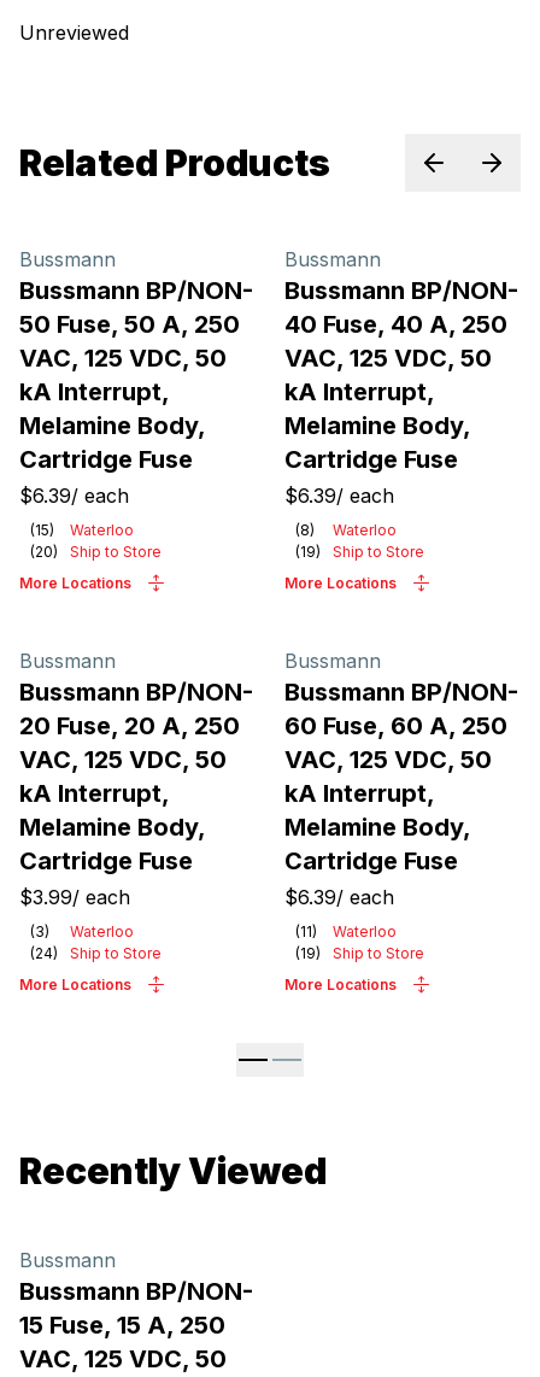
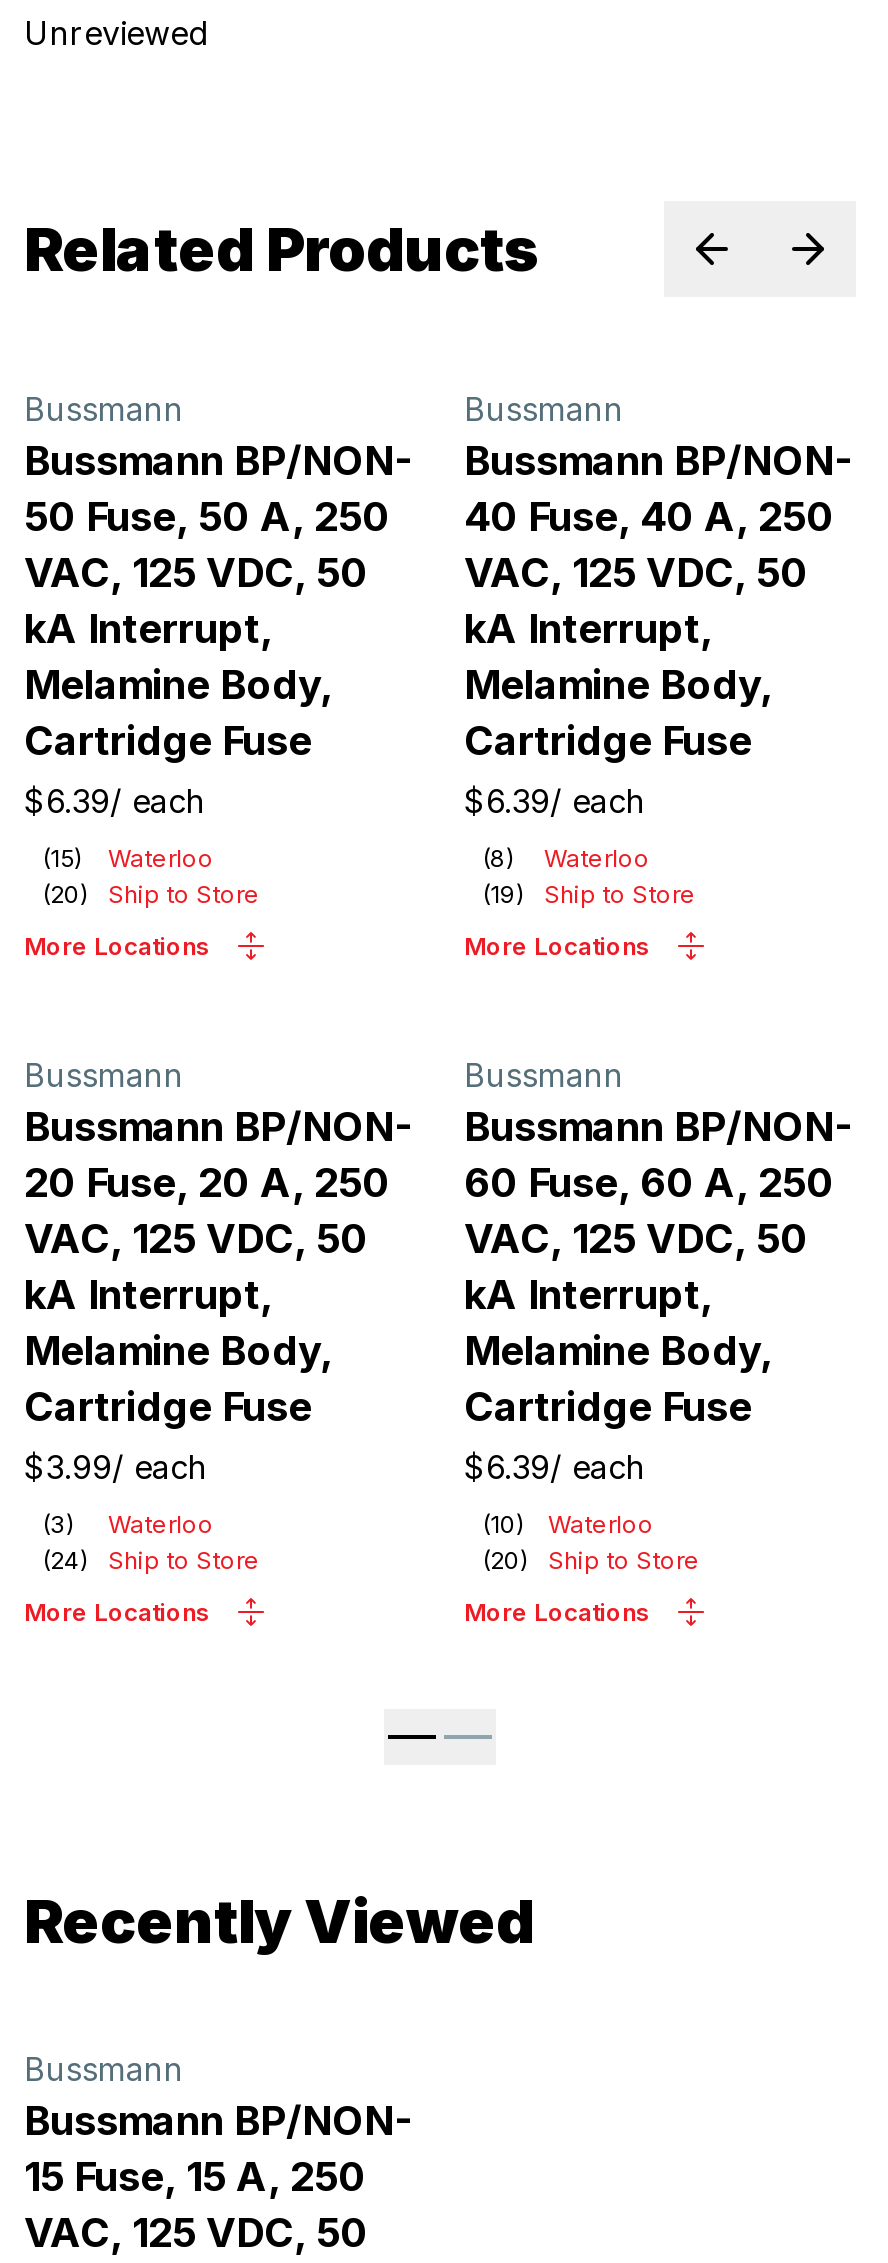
- (11) Waterloo
+ (10) Waterloo

- (19) Ship to Store
+ (20) Ship to Store
